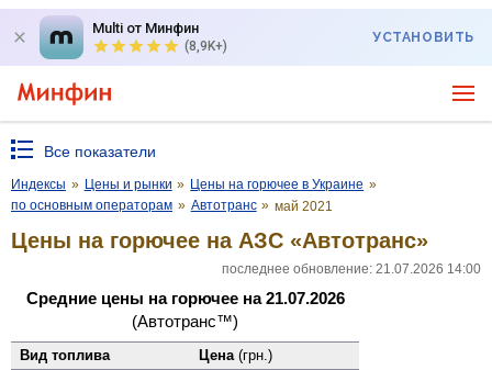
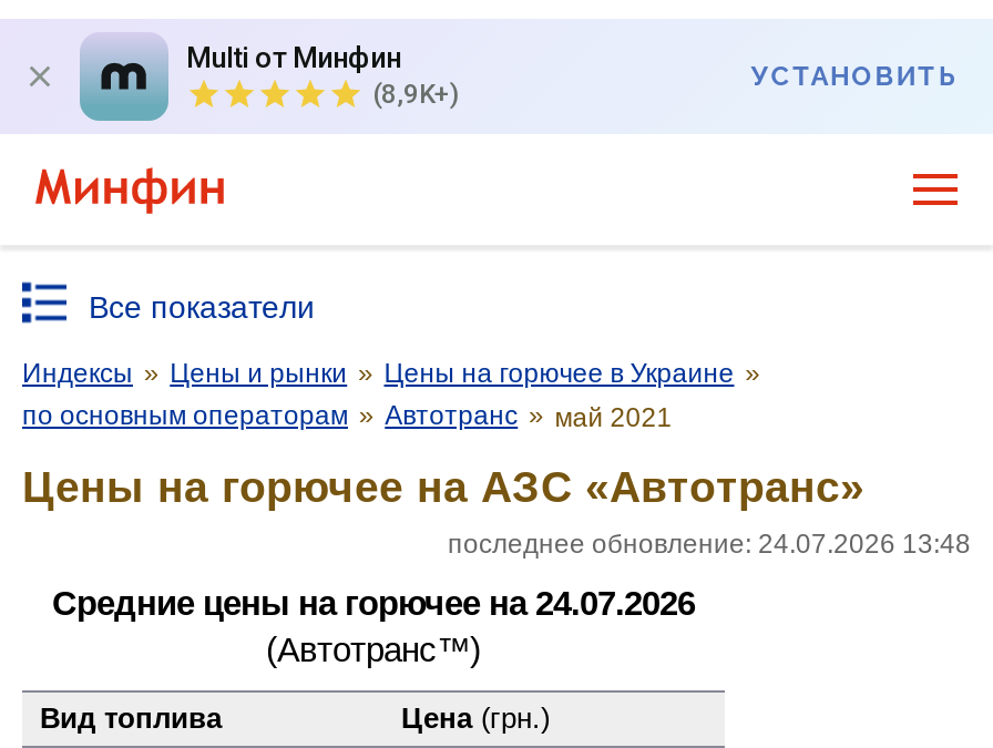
- последнее обновление: 21.07.2026 14:00
+ последнее обновление: 24.07.2026 13:48

- Средние цены на горючее на 21.07.2026
+ Средние цены на горючее на 24.07.2026
